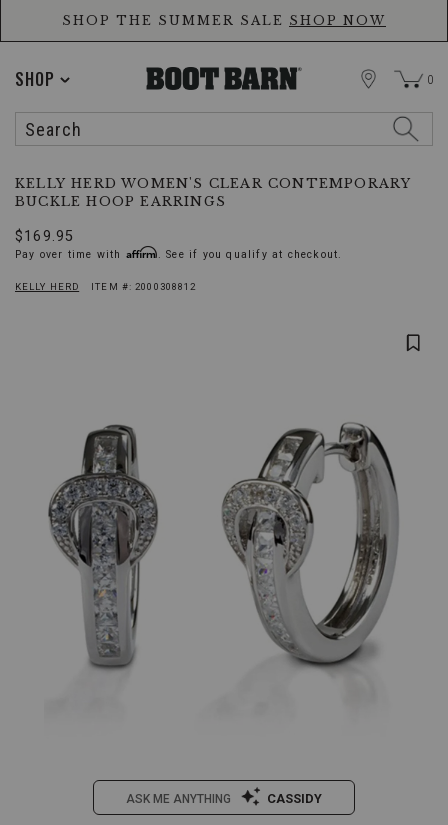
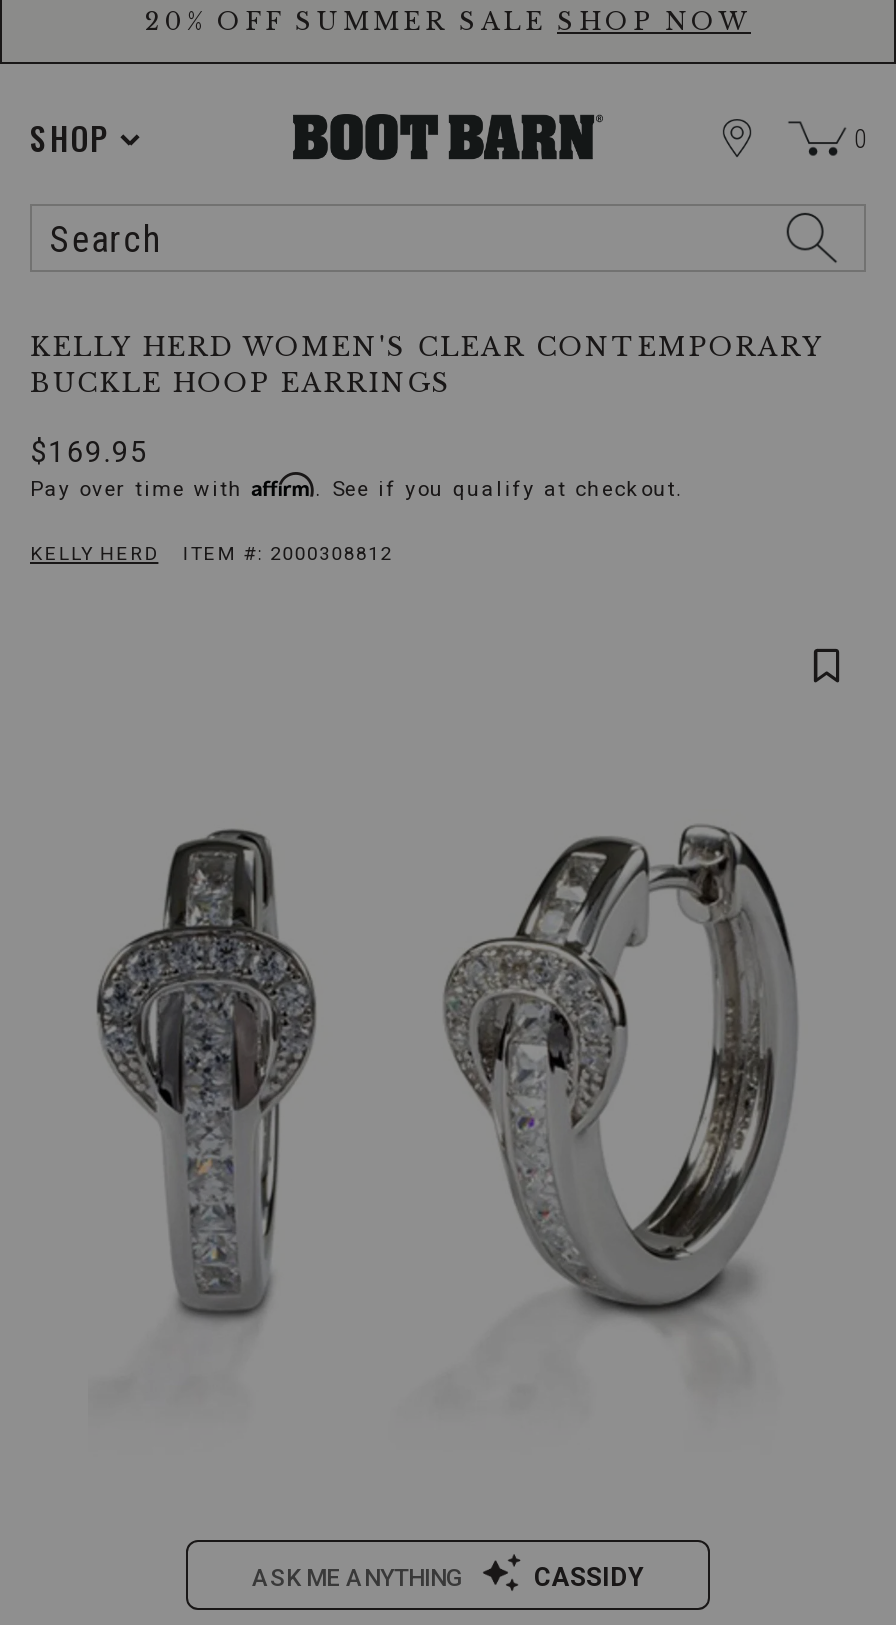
- SHOP THE SUMMER SALE SHOP NOW
+ 20% OFF SUMMER SALE SHOP NOW
